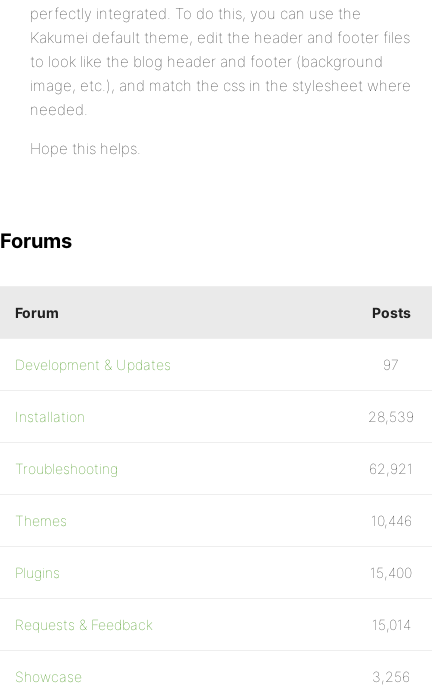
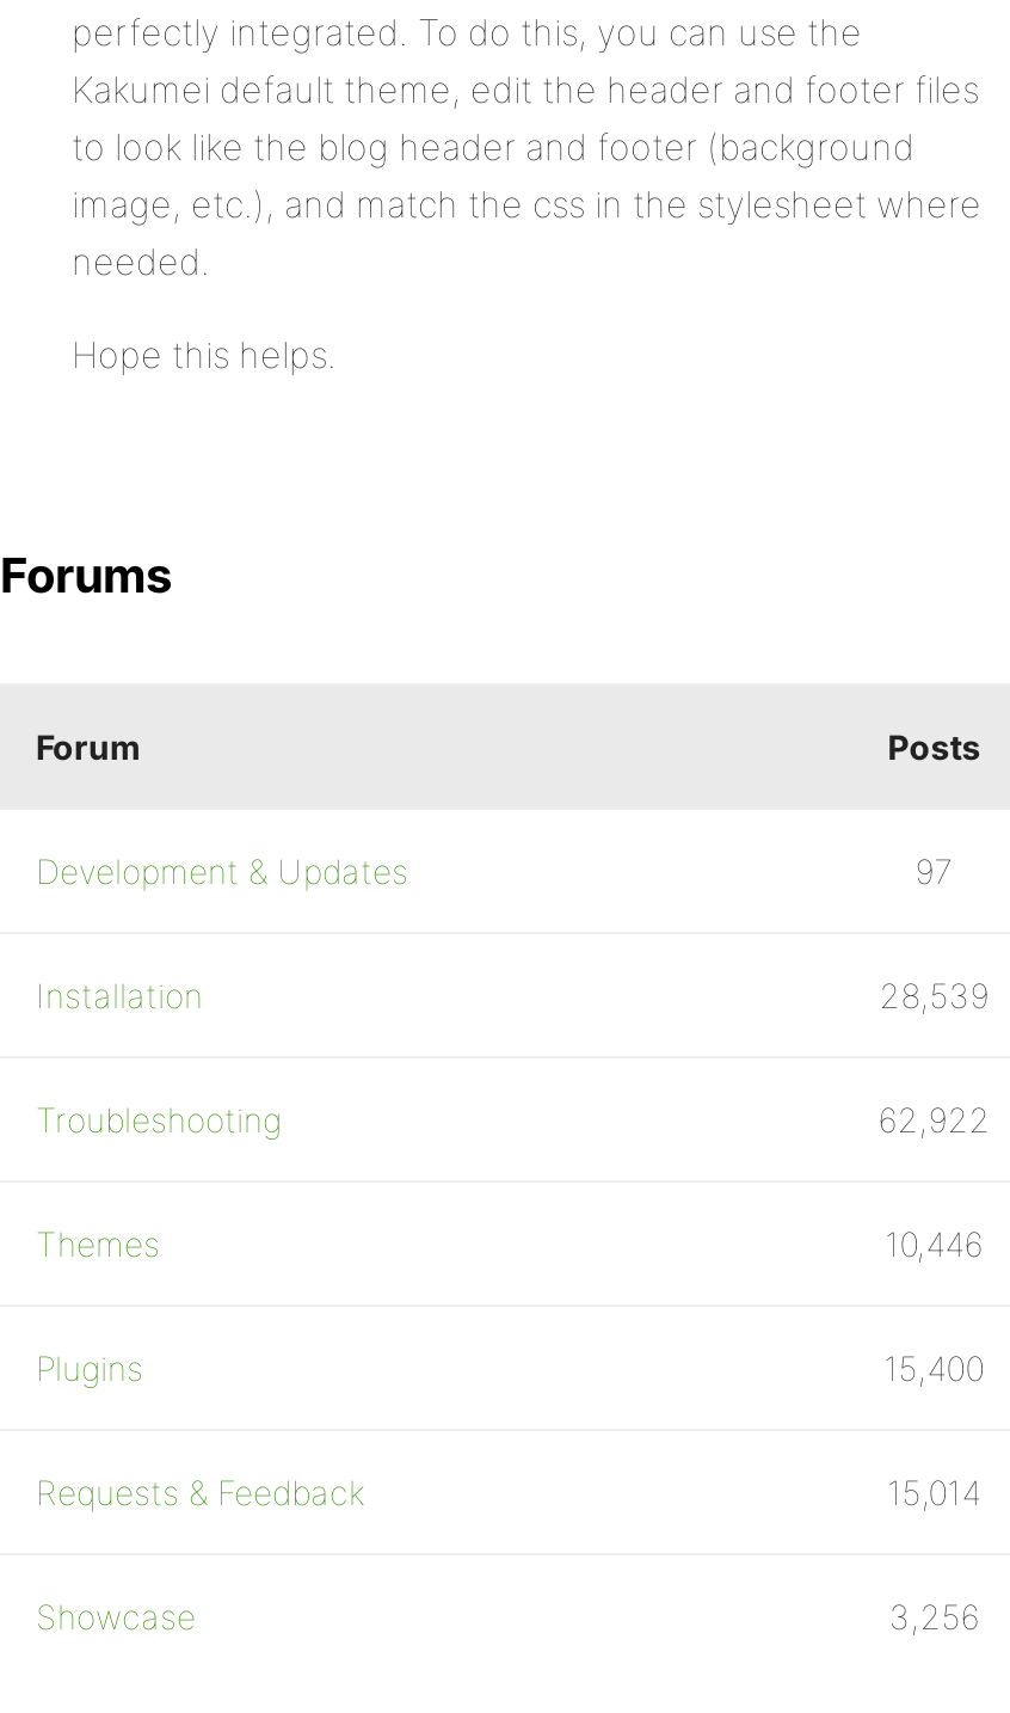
- 62,921
+ 62,922
